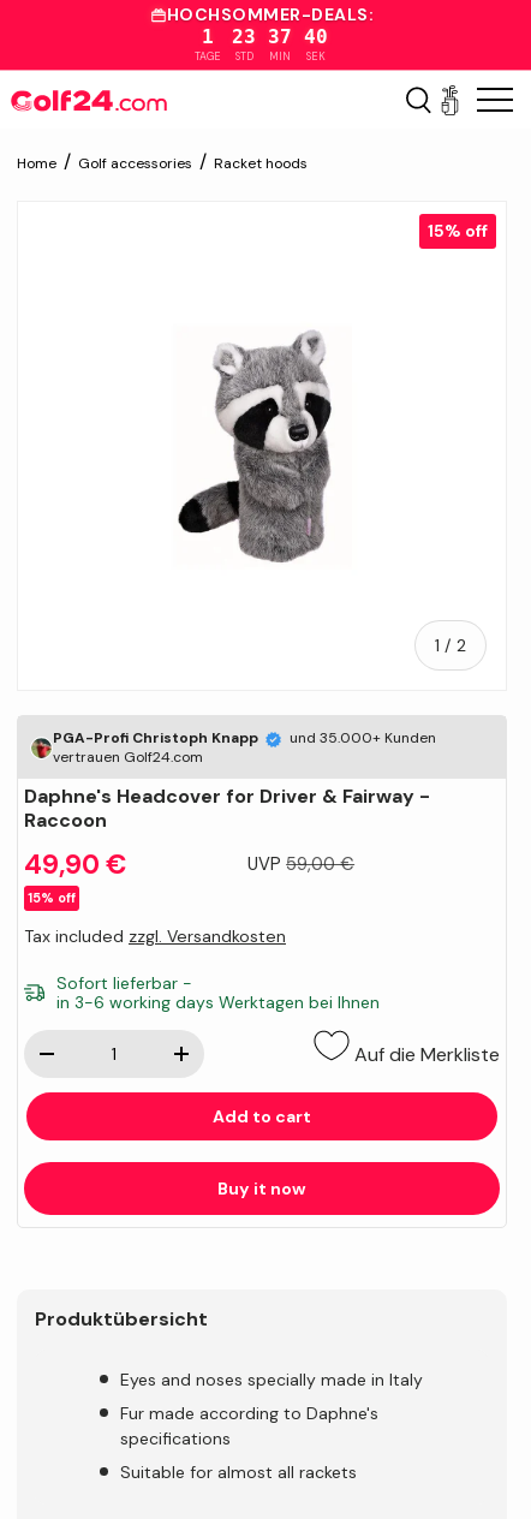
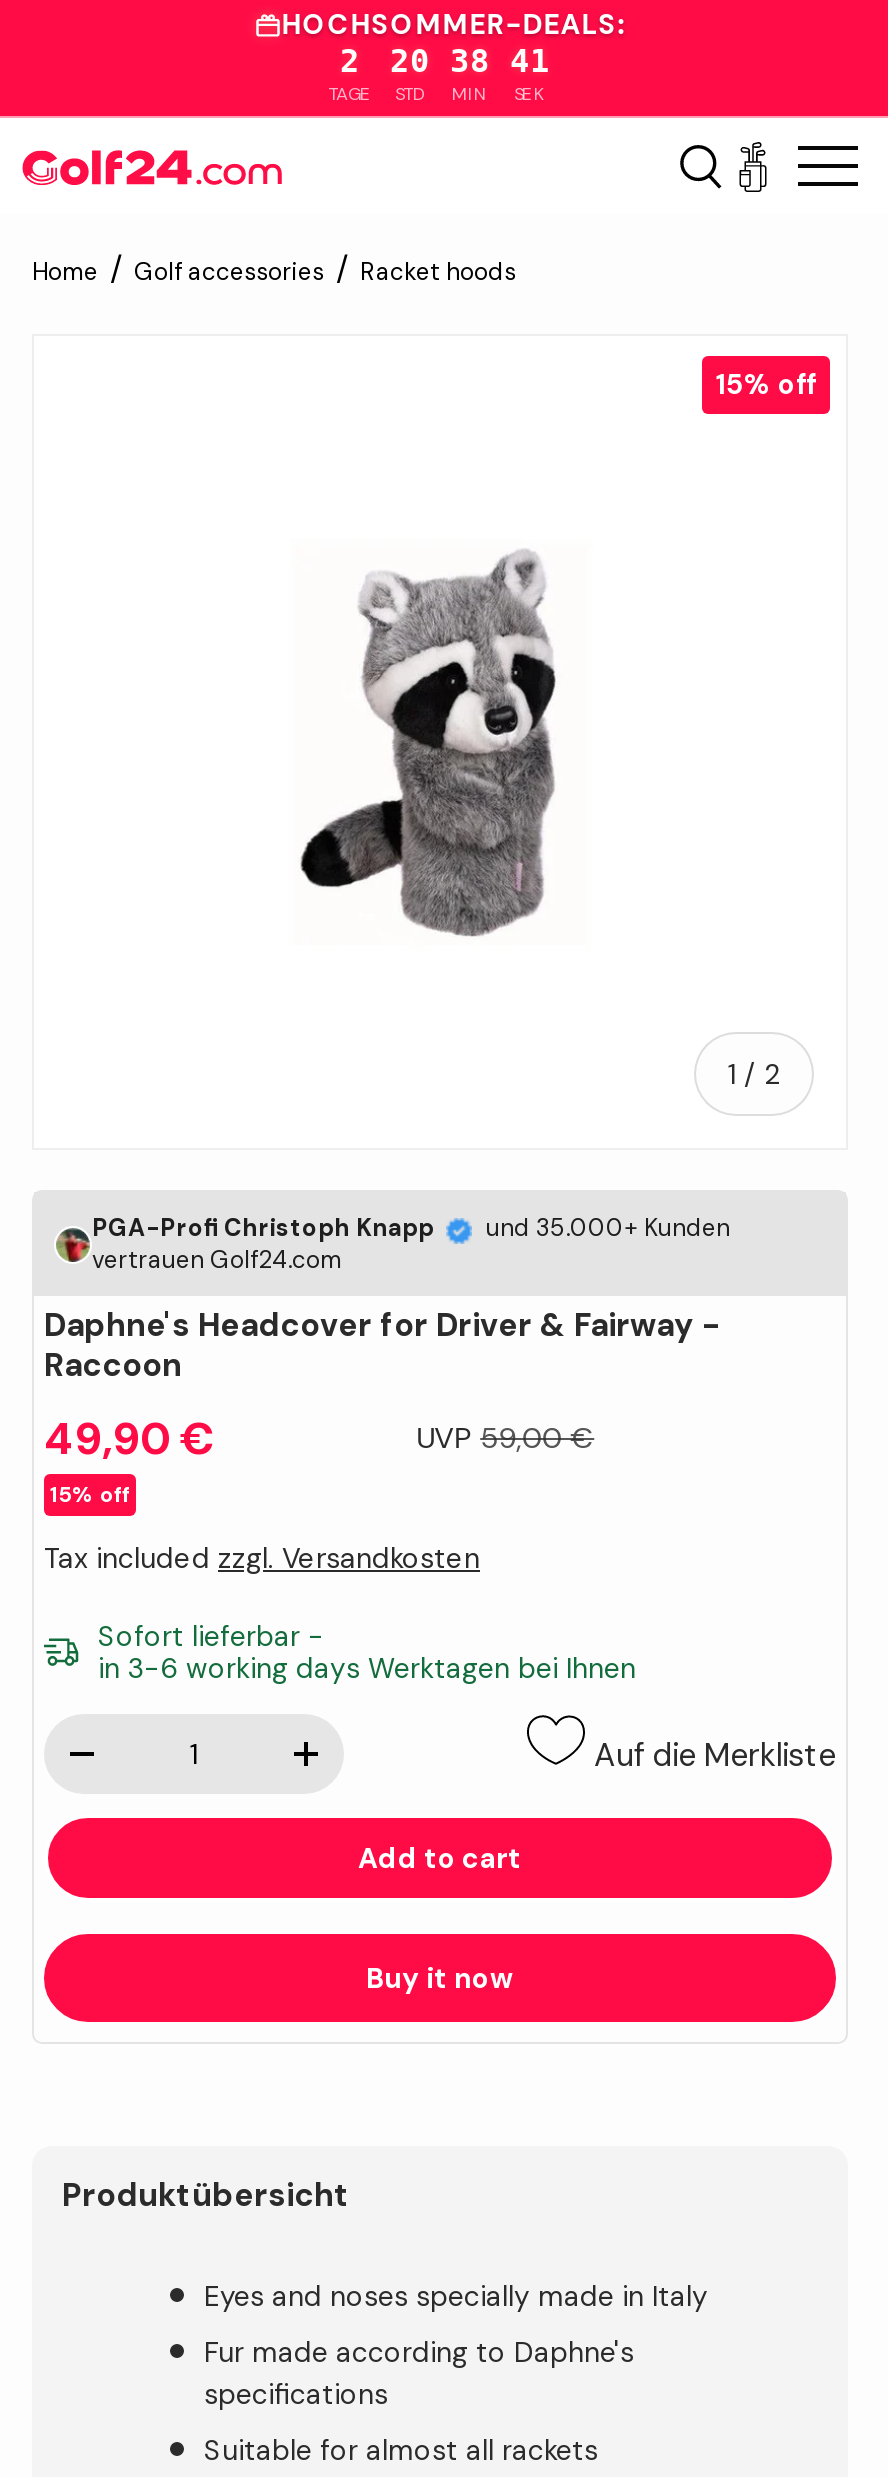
- 1
+ 2

- 23
+ 20

- 37
+ 38
